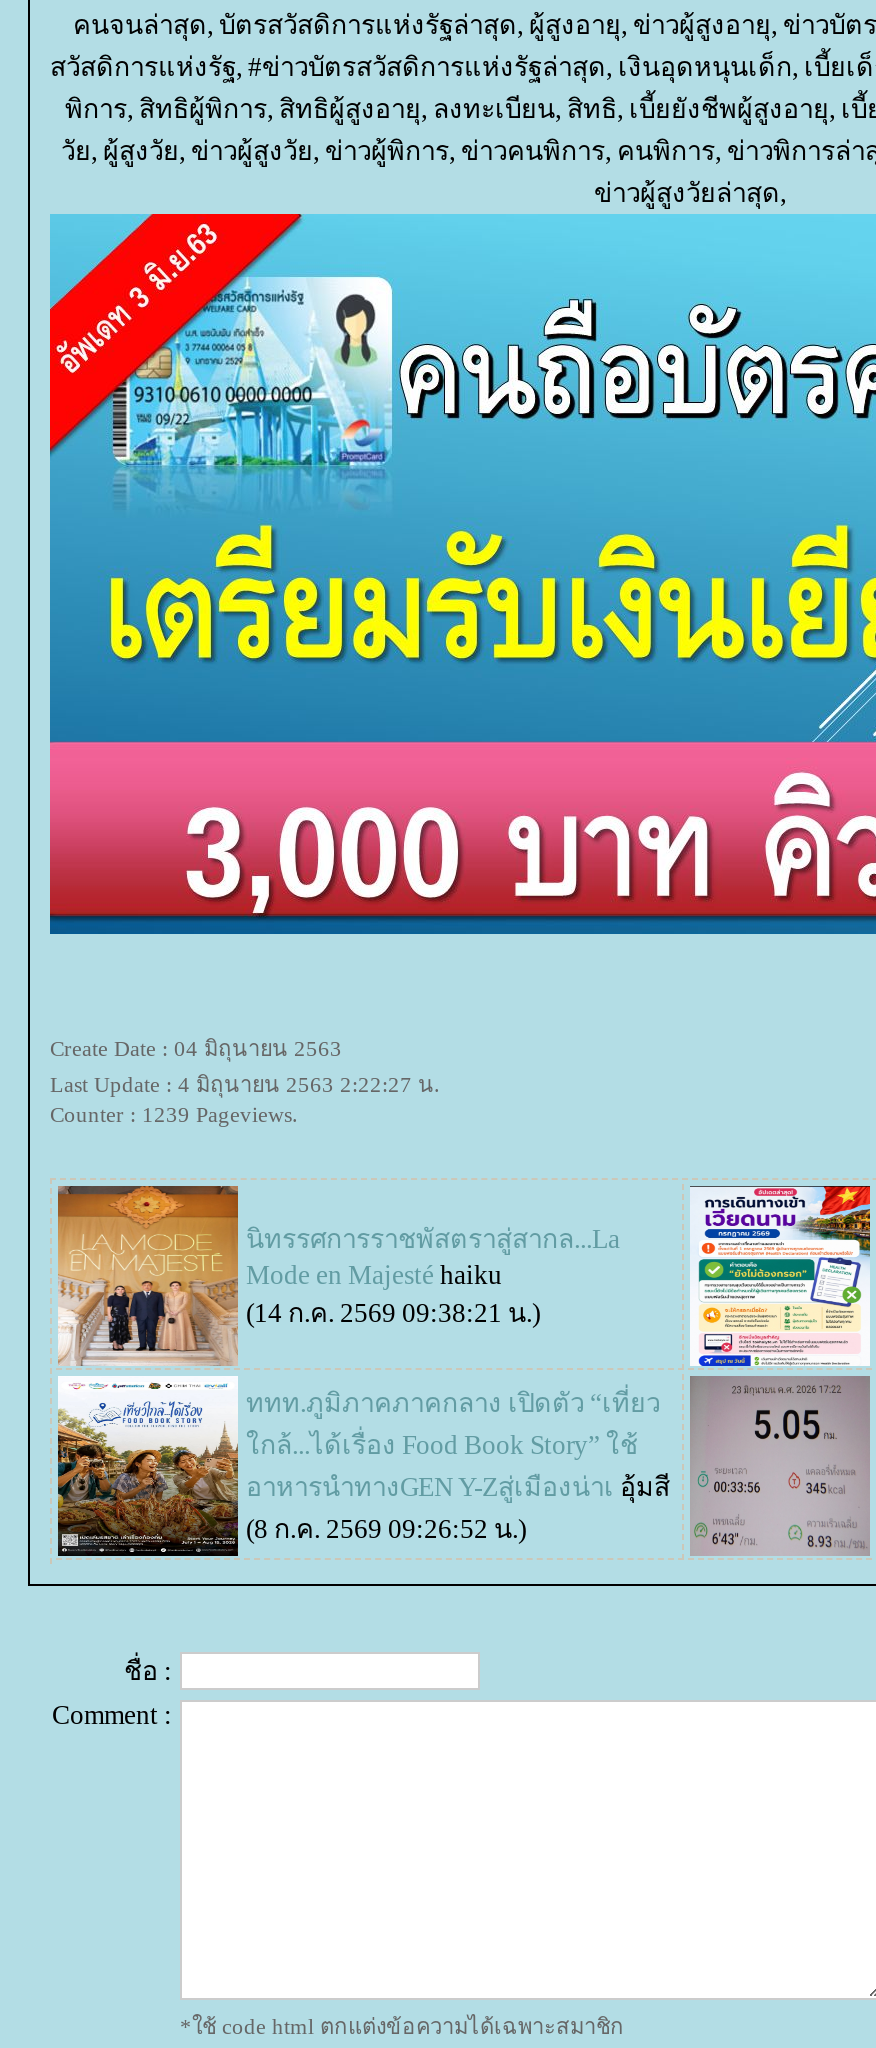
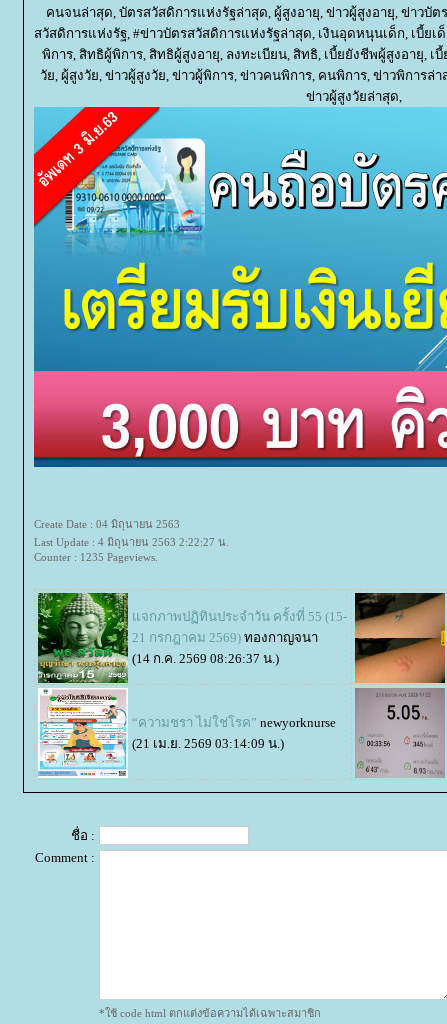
- Counter : 1239 Pageviews.
+ Counter : 1235 Pageviews.

- [image]
- ททท.ภูมิภาคภาคกลาง เปิดตัว “เที่ยว
- กล้...ได้เรื่อง Food Book Story” ใช้
- อาหารนำทางGEN Y-Zสู่เมืองน่าเ อุ้มสี
- (8 ก.ค. 2569 09:26:52 น.)
+ [image]
+ “ความชรา ไม่ใช่โรค” newyorknurse
+ (21 เม.ย. 2569 03:14:09 น.)

- [image]
- นิทรรศการราชพัสตราสู่สากล...La
- Mode en Majesté haiku
- (14 ก.ค. 2569 09:38:21 น.)
+ [image]
+ จกภาพปฏิทินประจำวัน ครั้งที่ 55 (15-
+ 21 กรกฎาคม 2569) ทองกาญจนา
+ (14 ก.ค. 2569 08:26:37 น.)
